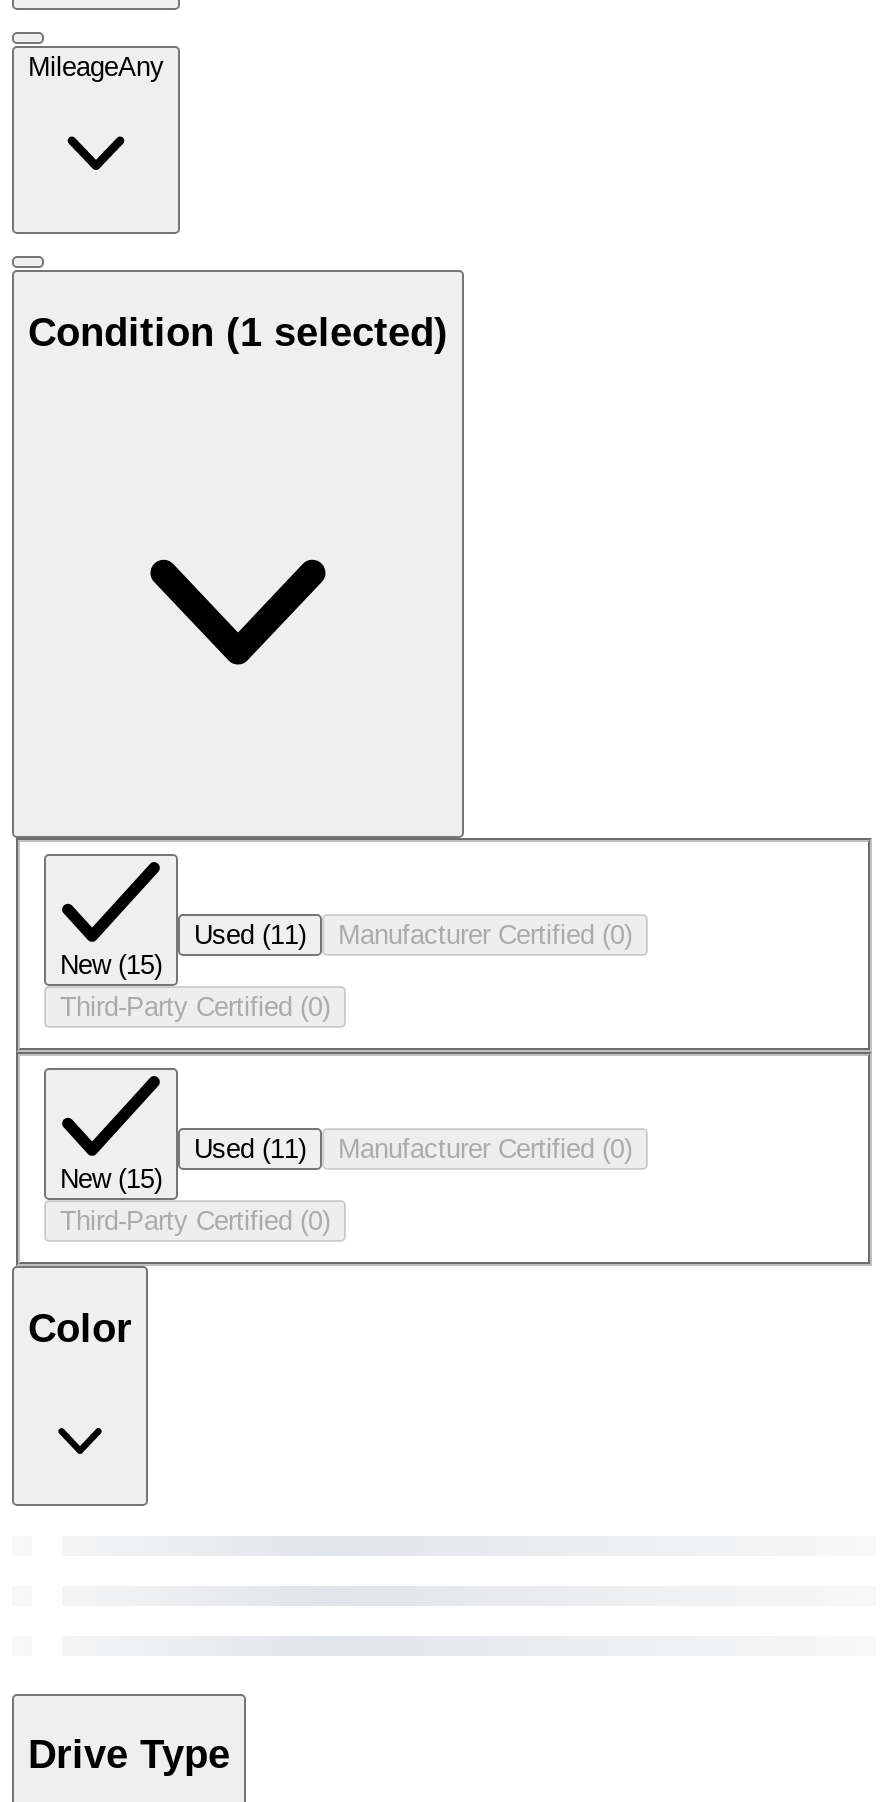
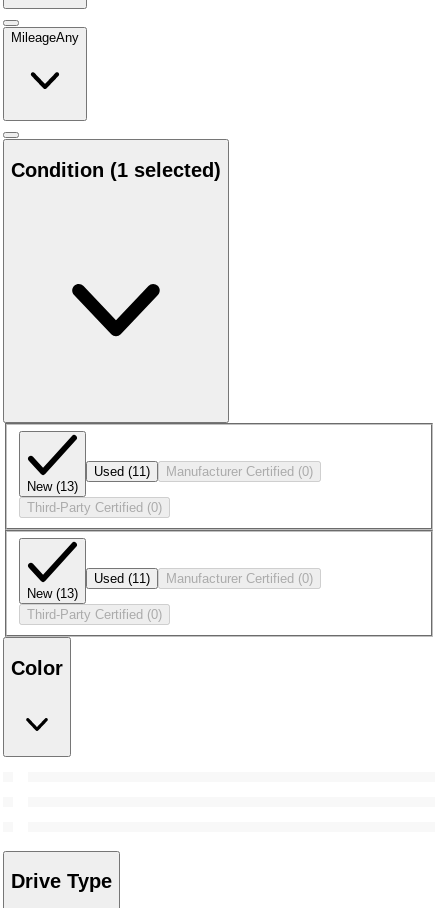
- New (15)
+ New (13)

- New (15)
+ New (13)
